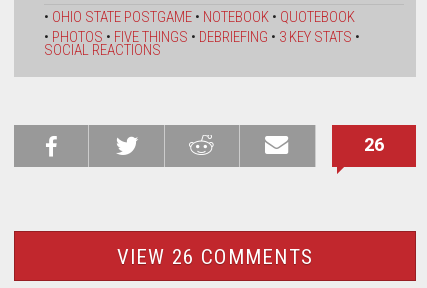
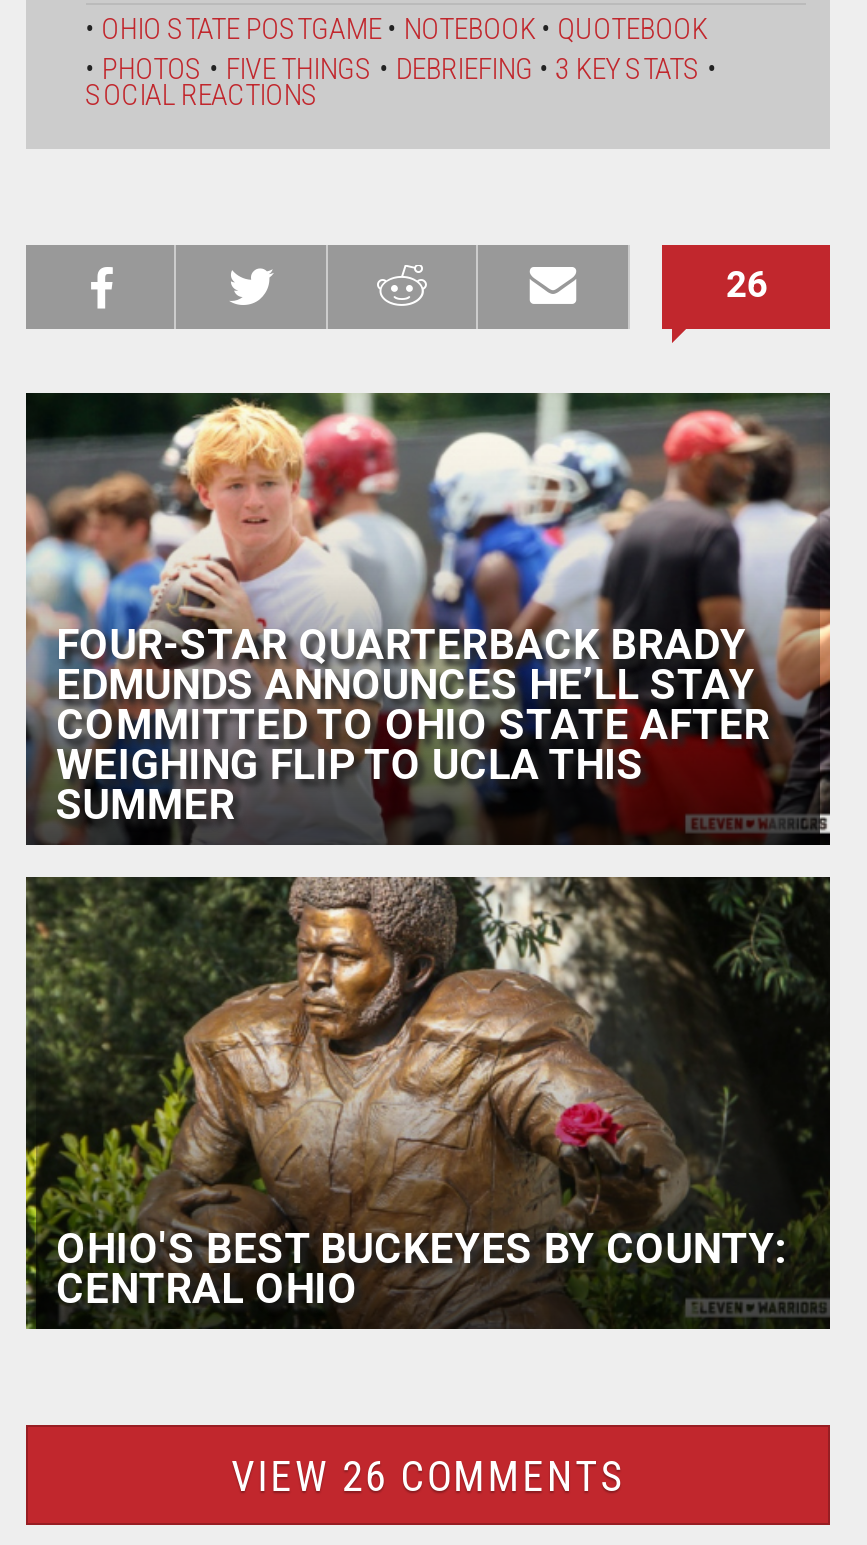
+ [image]
+ FOUR-STAR QUARTERBACK BRADY
+ EDMUNDS ANNOUNCES HE’LL STAY
+ COMMITTED TO OHIO STATE AFTER
+ WEIGHING FLIP TO UCLA THIS
+ SUMMER

+ [image]
+ OHIO'S BEST BUCKEYES BY COUNTY:
+ CENTRAL OHIO
